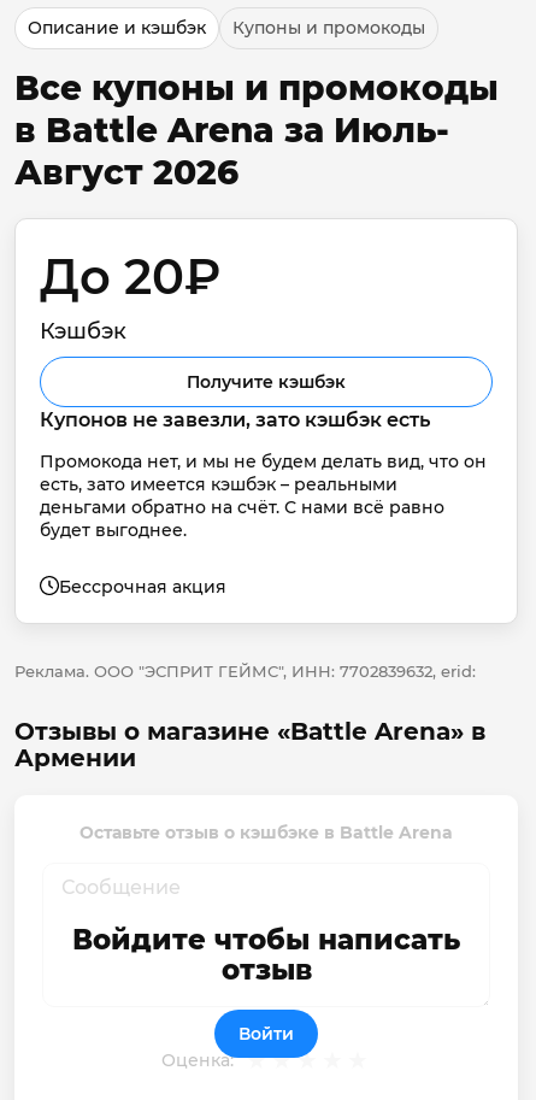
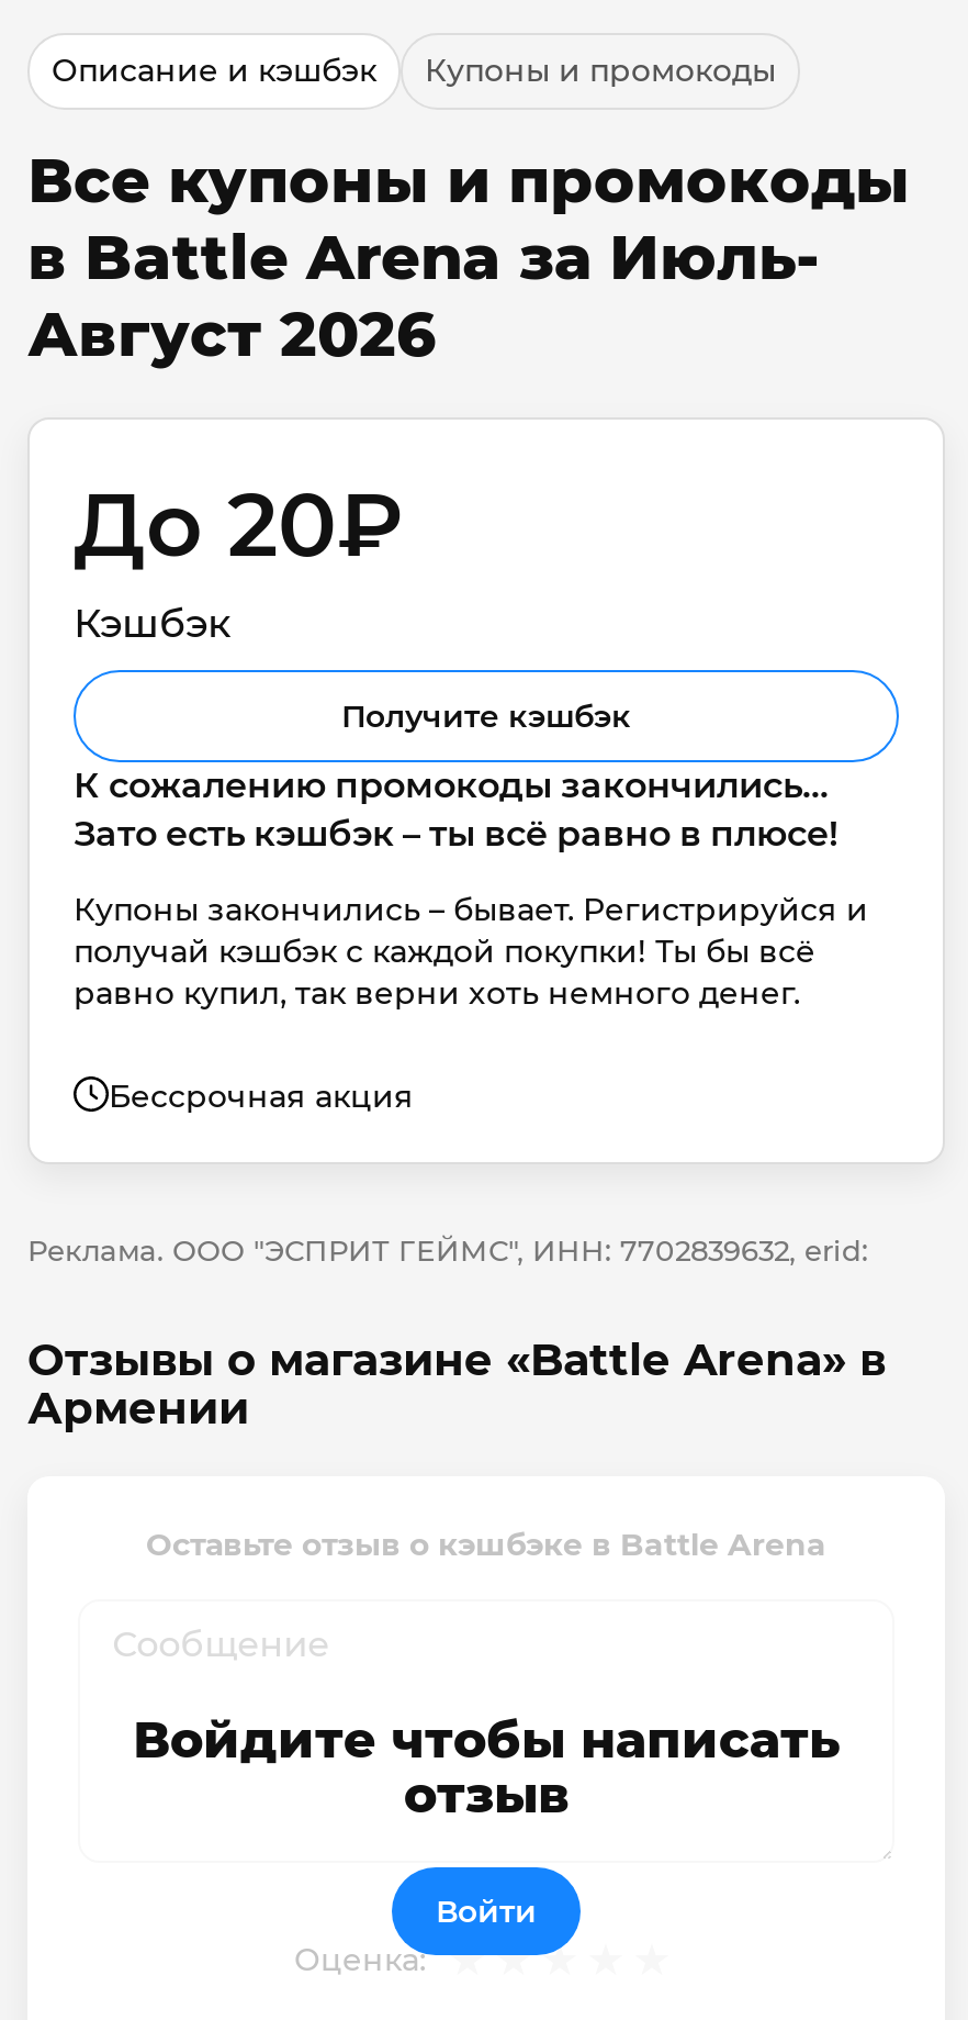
- Купонов не завезли, зато кэшбэк есть
+ К сожалению промокоды закончились...
+ Зато есть кэшбэк – ты всё равно в плюсе!

- Промокода нет, и мы не будем делать вид, что он
- есть, зато имеется кэшбэк – реальными
- деньгами обратно на счёт. С нами всё равно
- будет выгоднее.
+ Купоны закончились – бывает. Регистрируйся и
+ получай кэшбэк с каждой покупки! Ты бы всё
+ равно купил, так верни хоть немного денег.
